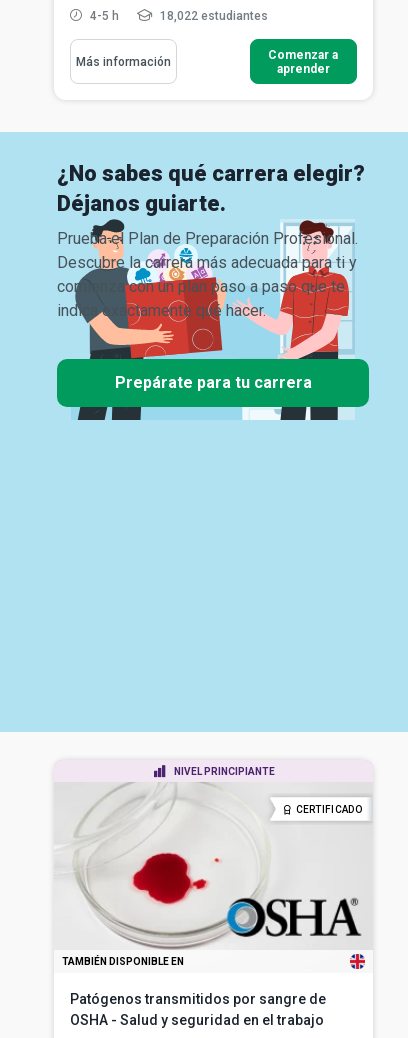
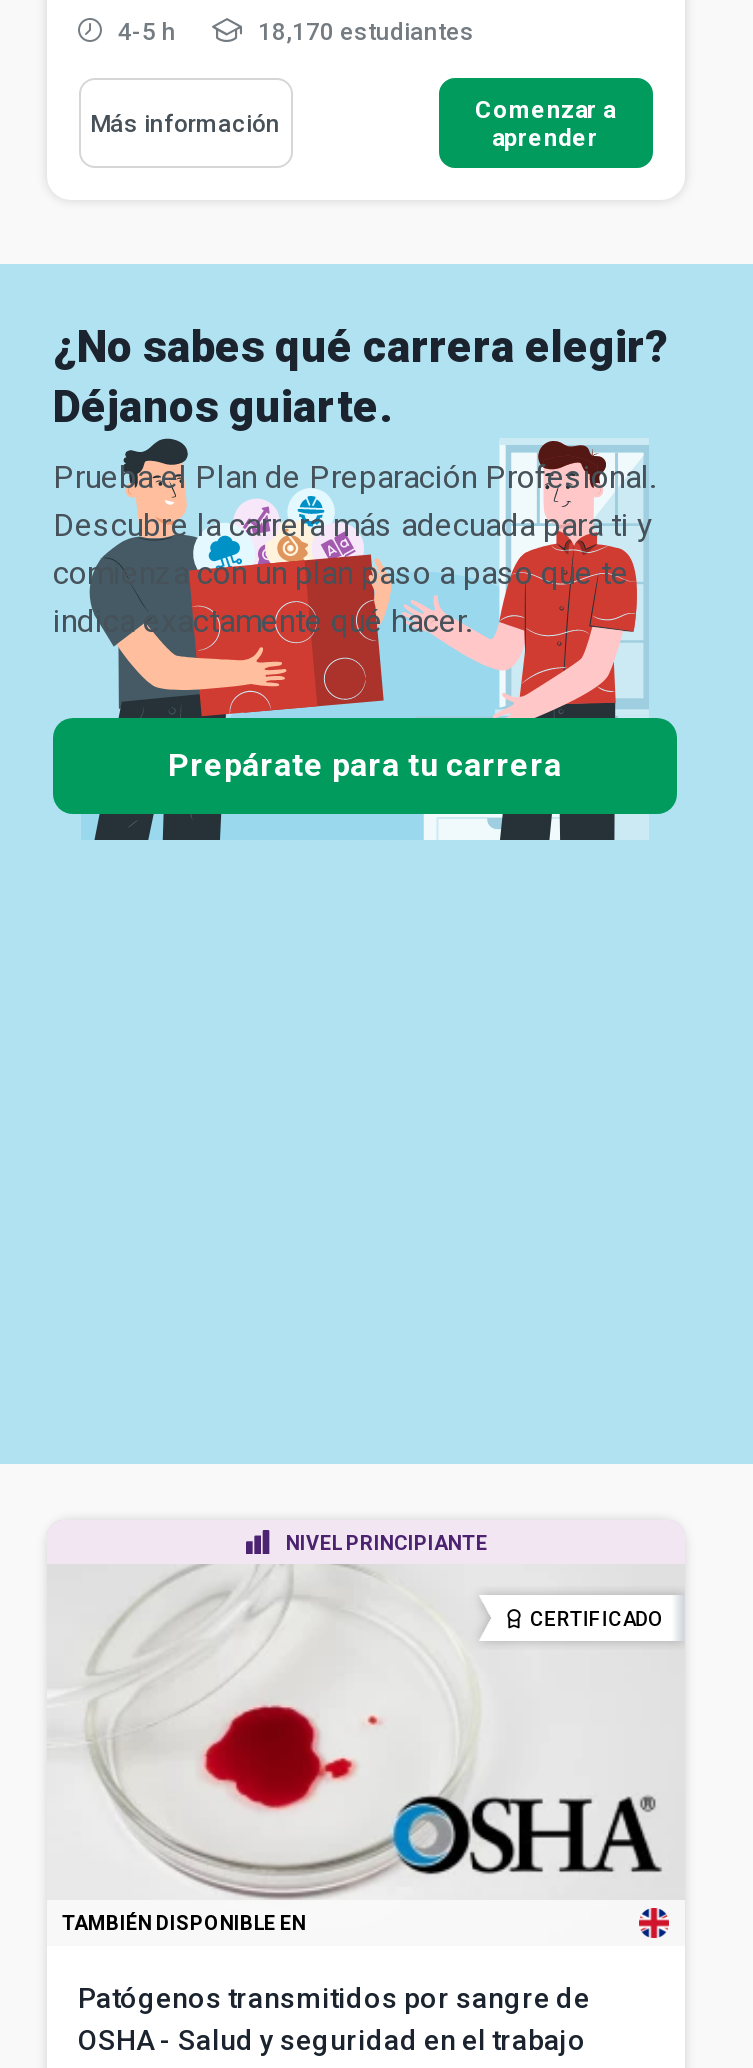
- 18,022 estudiantes
+ 18,170 estudiantes
